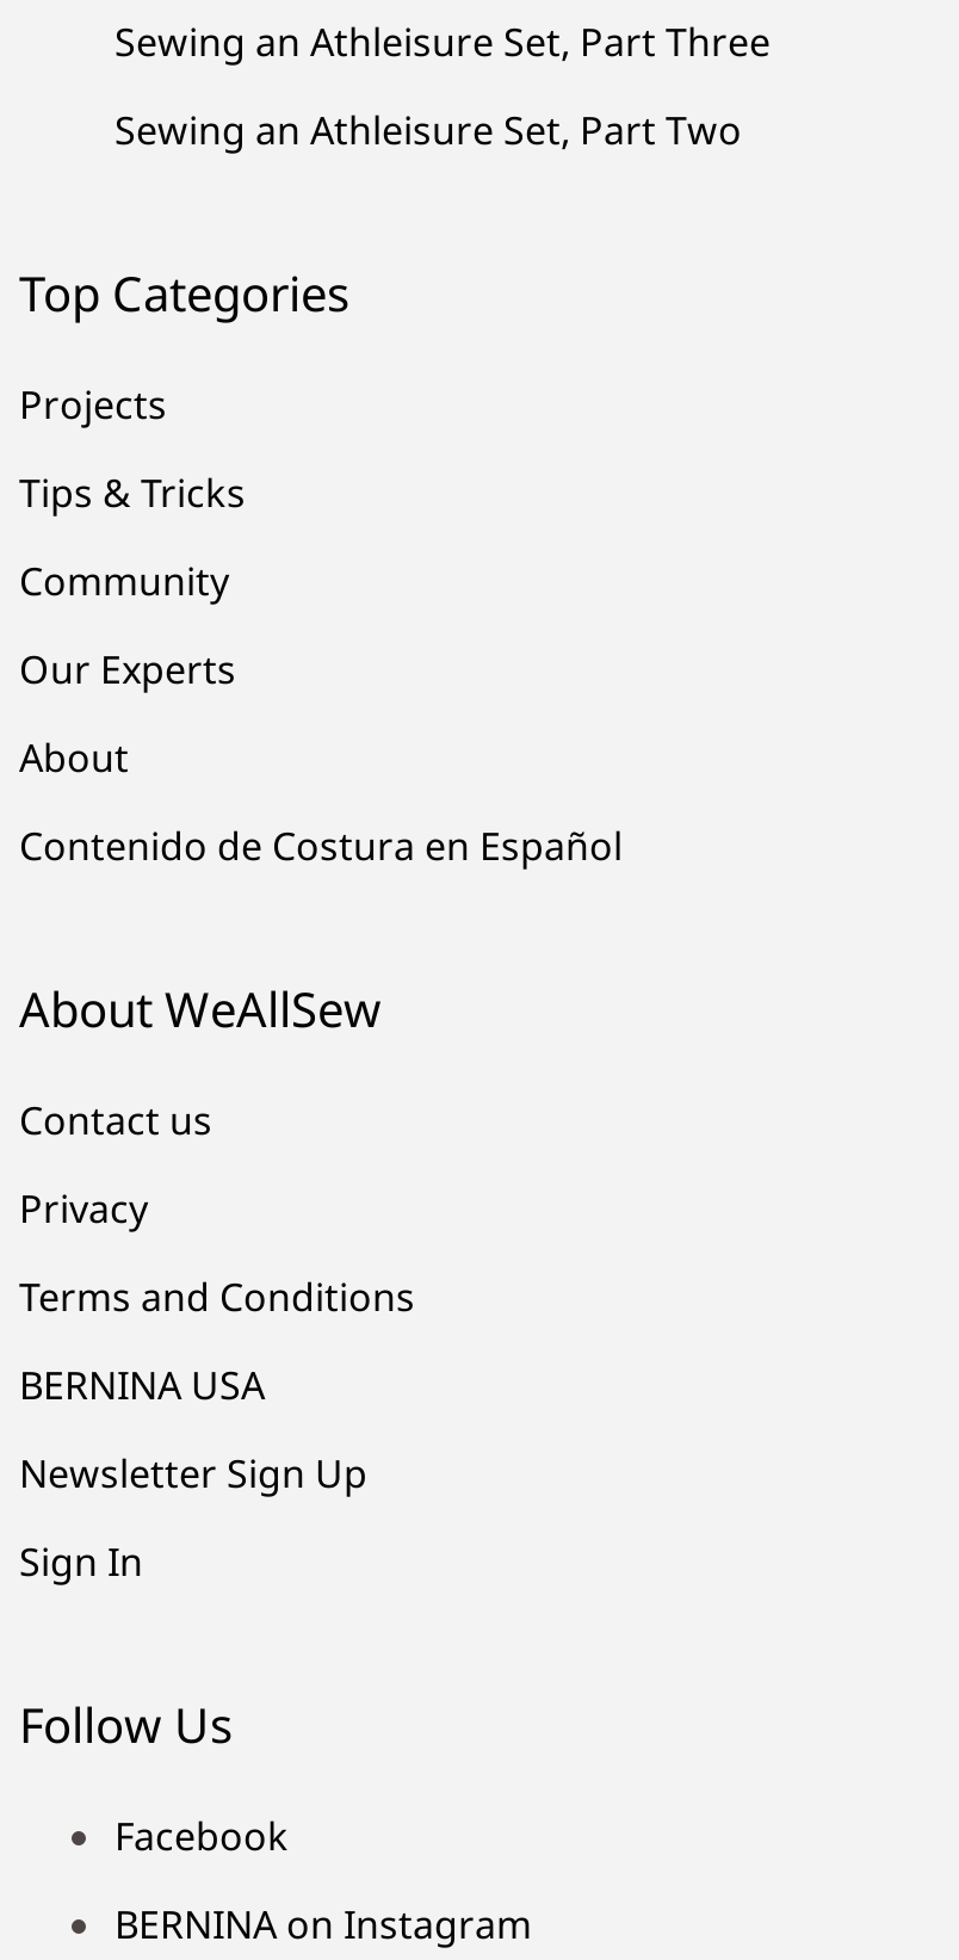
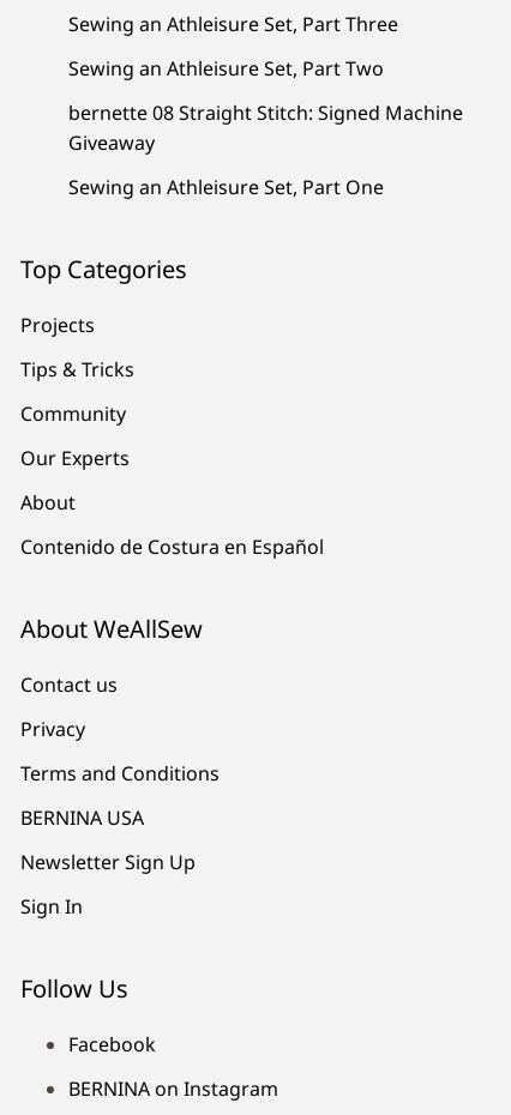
+ bernette 08 Straight Stitch: Signed Machine
+ Giveaway
+ Sewing an Athleisure Set, Part One
